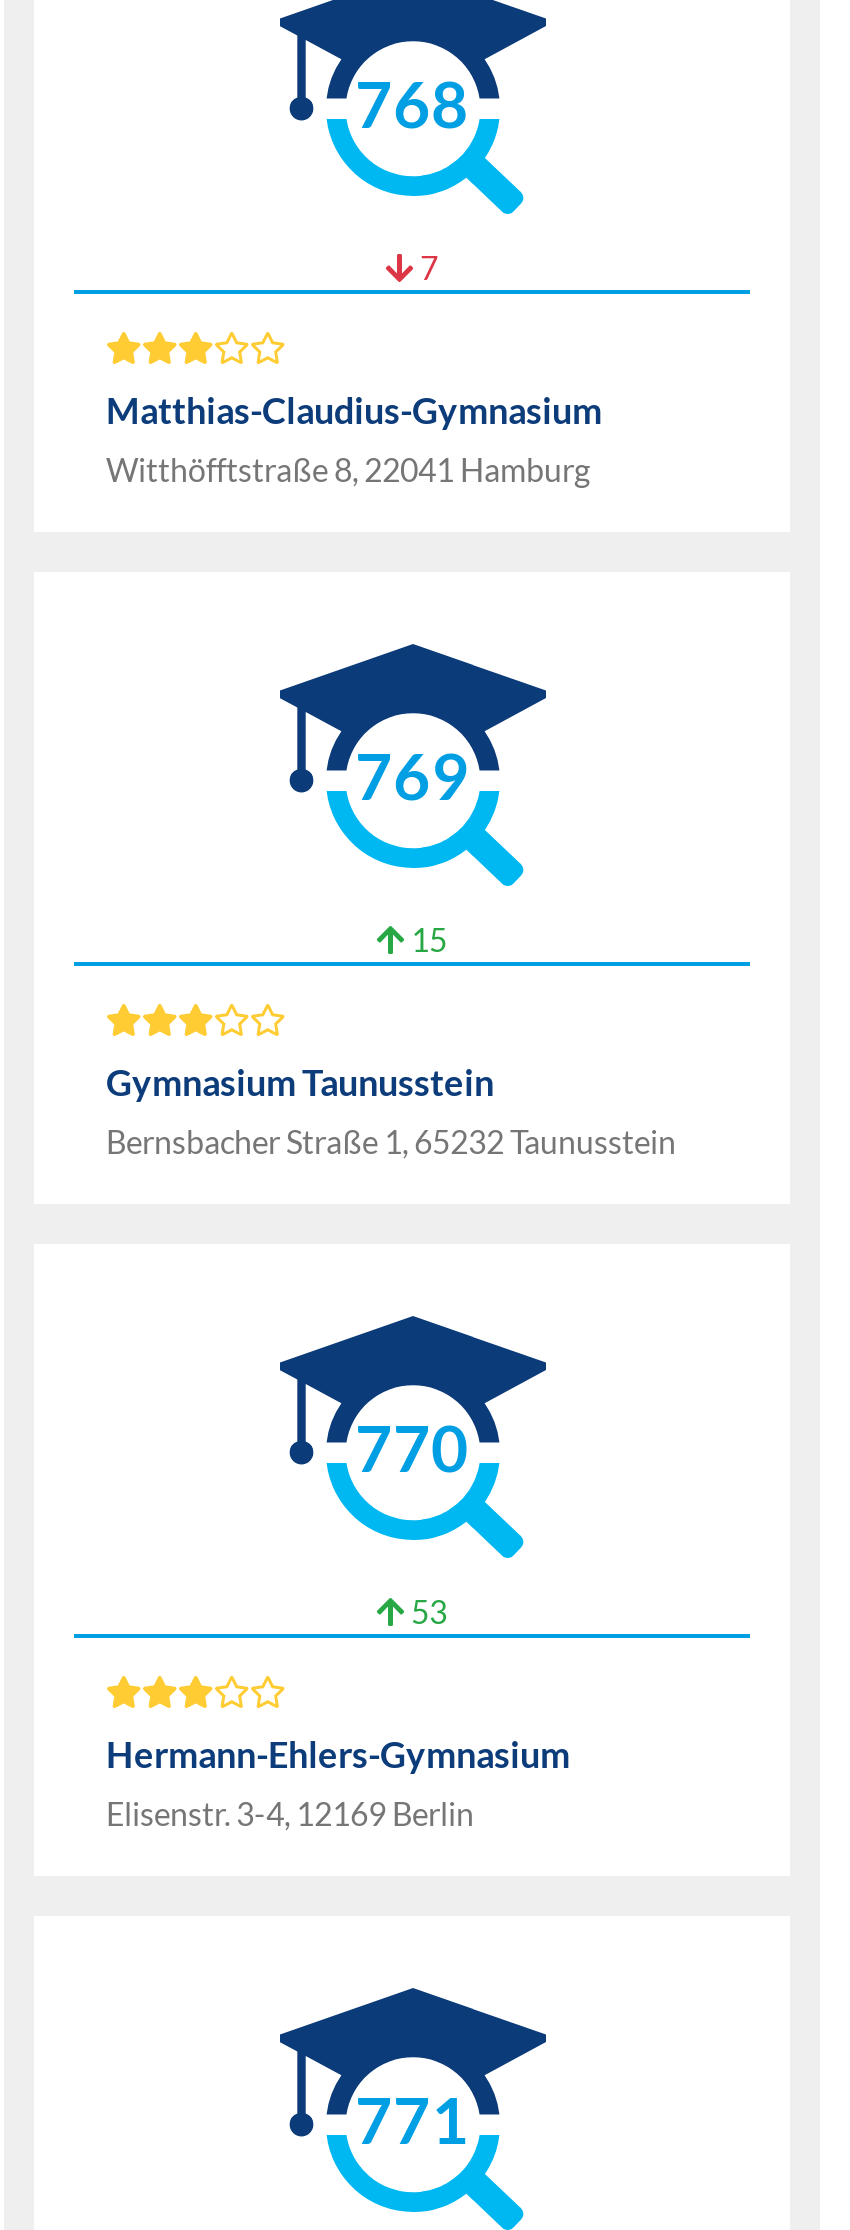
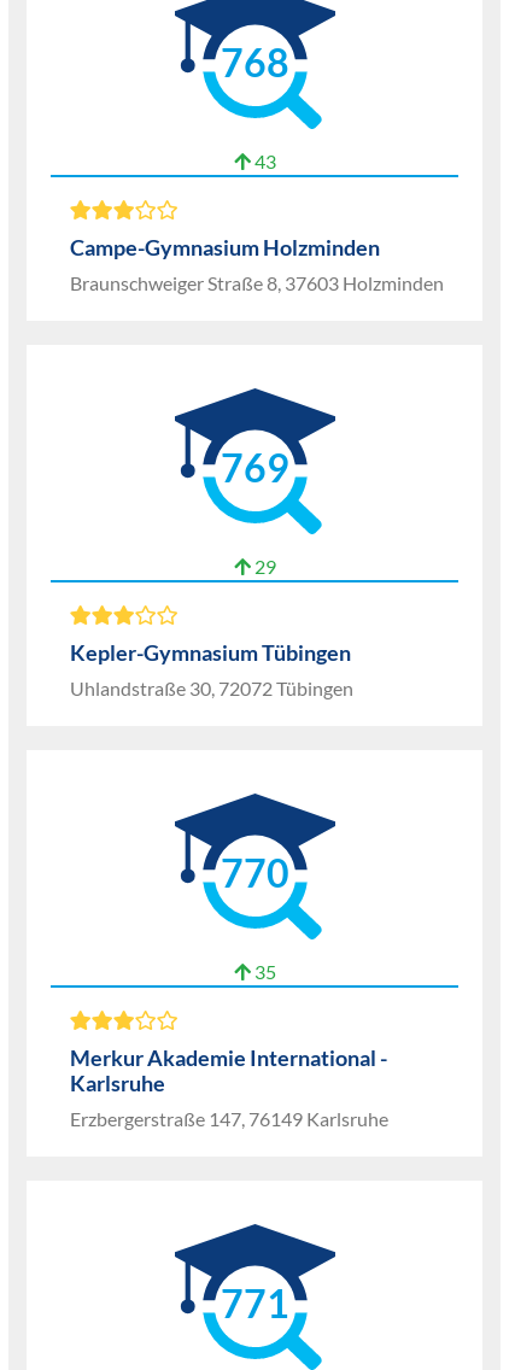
- 7
+ 43

- Matthias-Claudius-Gymnasium
- Witthöfftstraße 8, 22041 Hamburg
+ Campe-Gymnasium Holzminden
+ Braunschweiger Straße 8, 37603 Holzminden

- 15
+ 29

- Gymnasium Taunusstein
- Bernsbacher Straße 1, 65232 Taunusstein
+ Kepler-Gymnasium Tübingen
+ Uhlandstraße 30, 72072 Tübingen

- 53
+ 35

- Hermann-Ehlers-Gymnasium
- Elisenstr. 3-4, 12169 Berlin
+ Merkur Akademie International -
+ Karlsruhe
+ Erzbergerstraße 147, 76149 Karlsruhe
